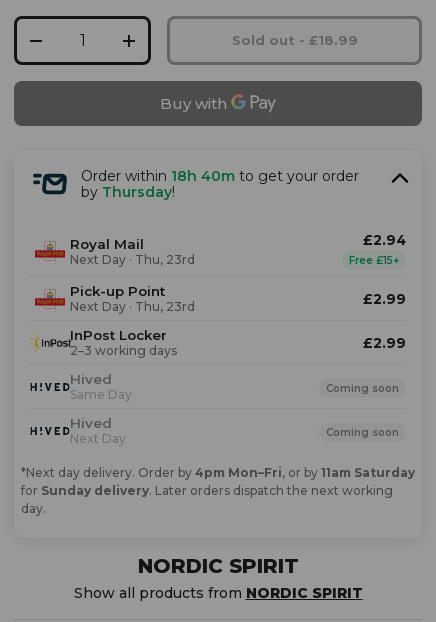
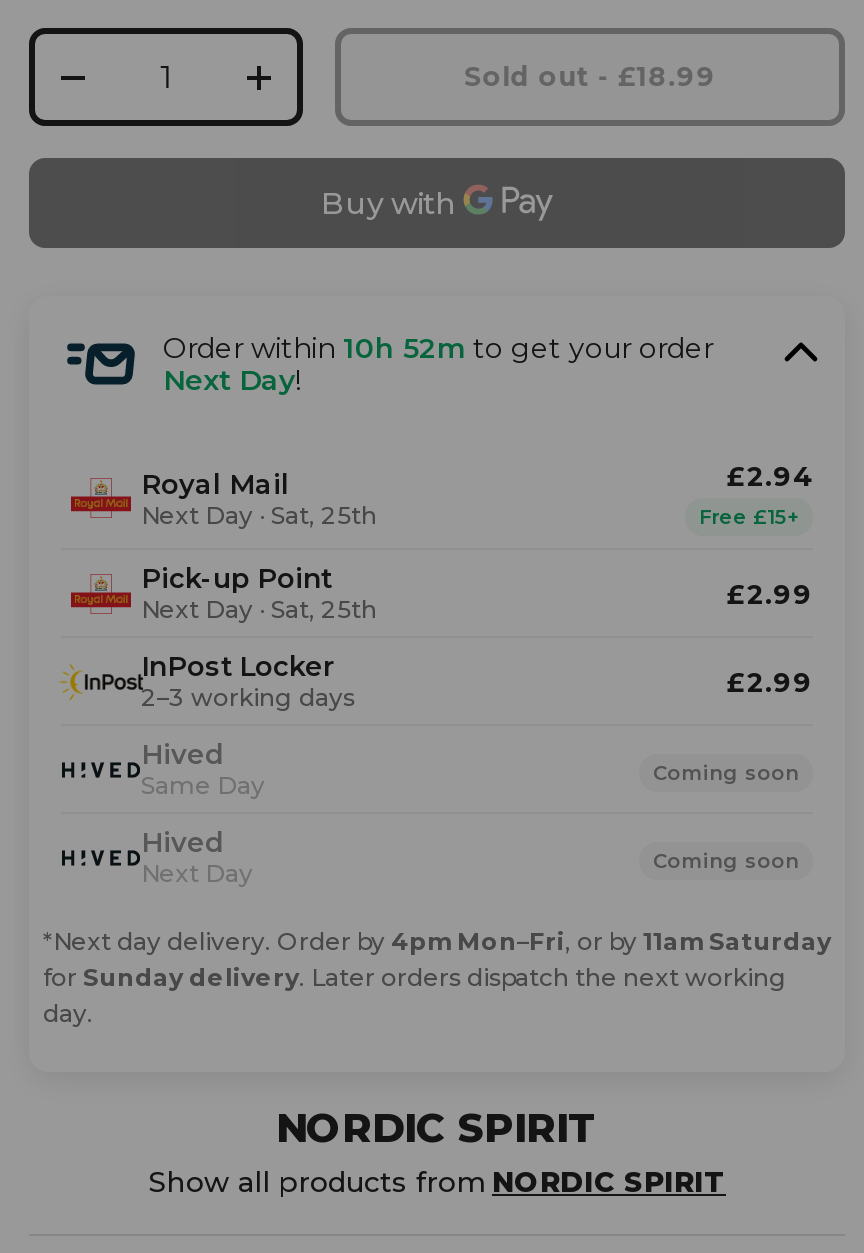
- Order within 18h 40m to get your order
- by Thursday!
+ Order within 10h 52m to get your order
+ Next Day!

- Next Day · Thu, 23rd
+ Next Day · Sat, 25th

- Next Day · Thu, 23rd
+ Next Day · Sat, 25th
